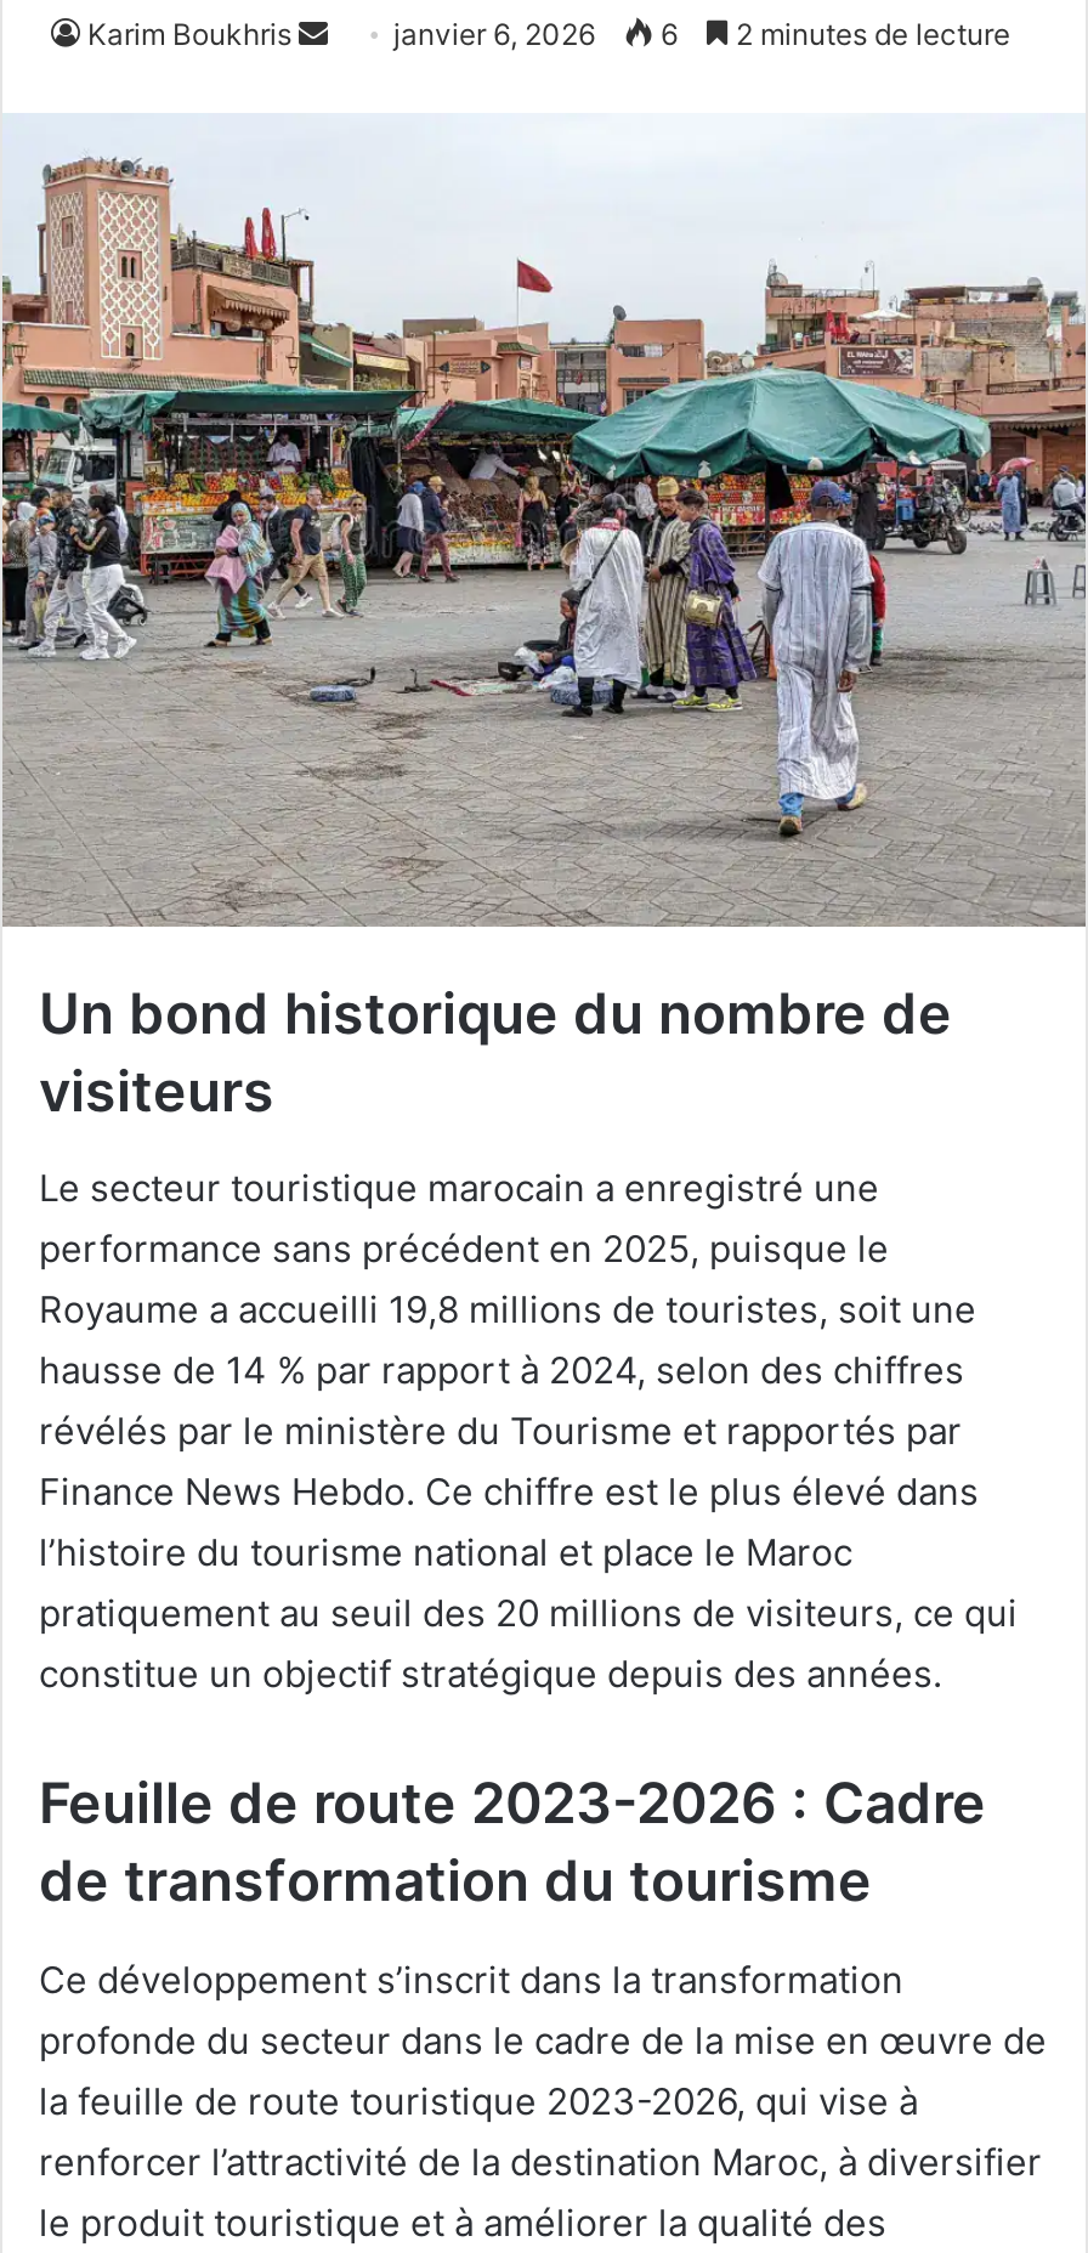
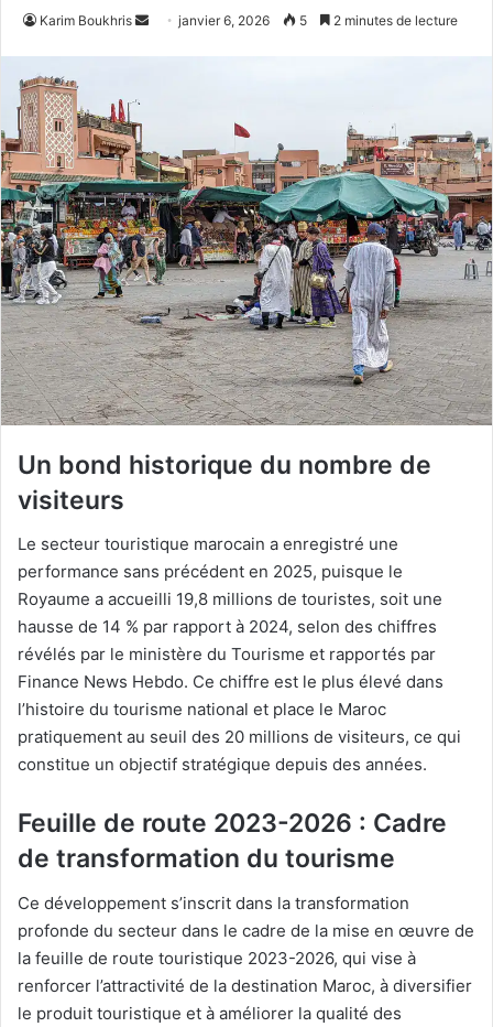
- 6
+ 5
